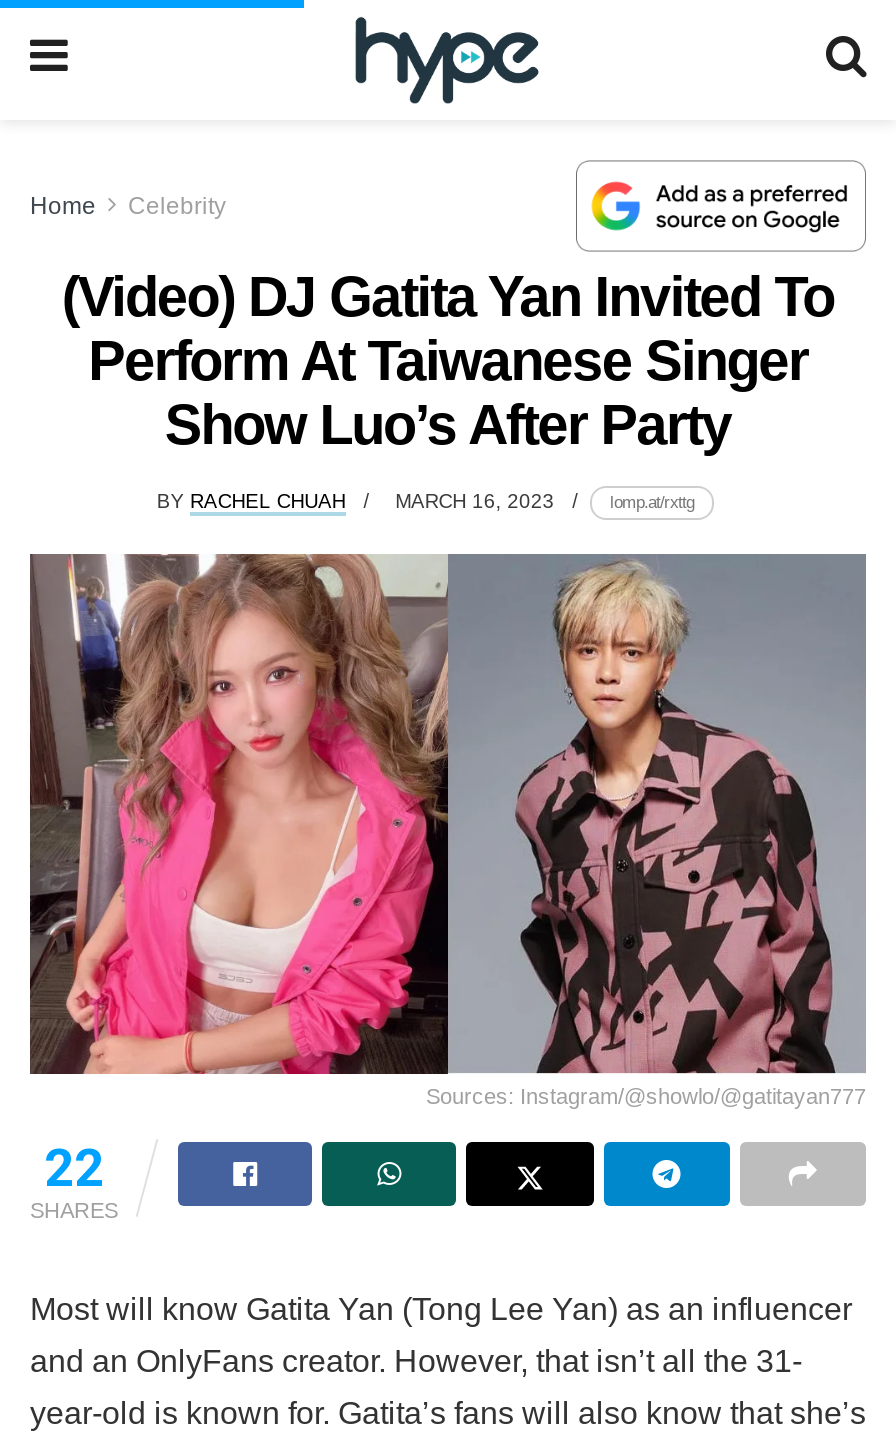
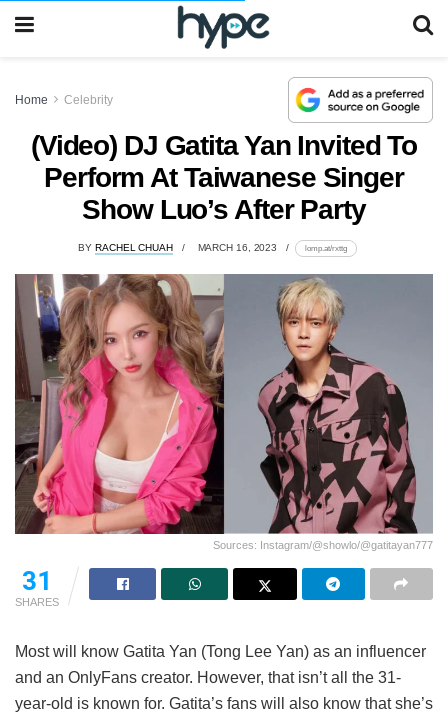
- 22
+ 31
